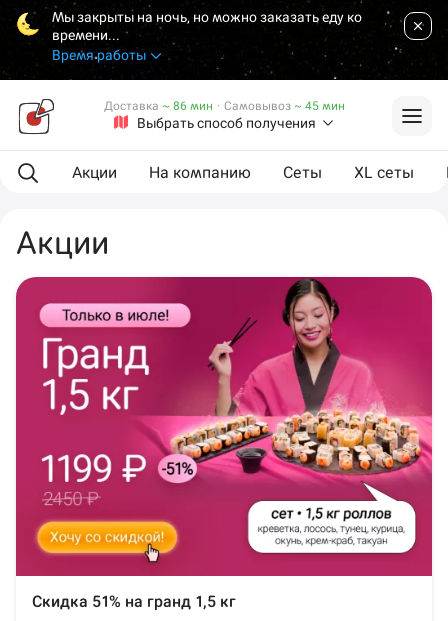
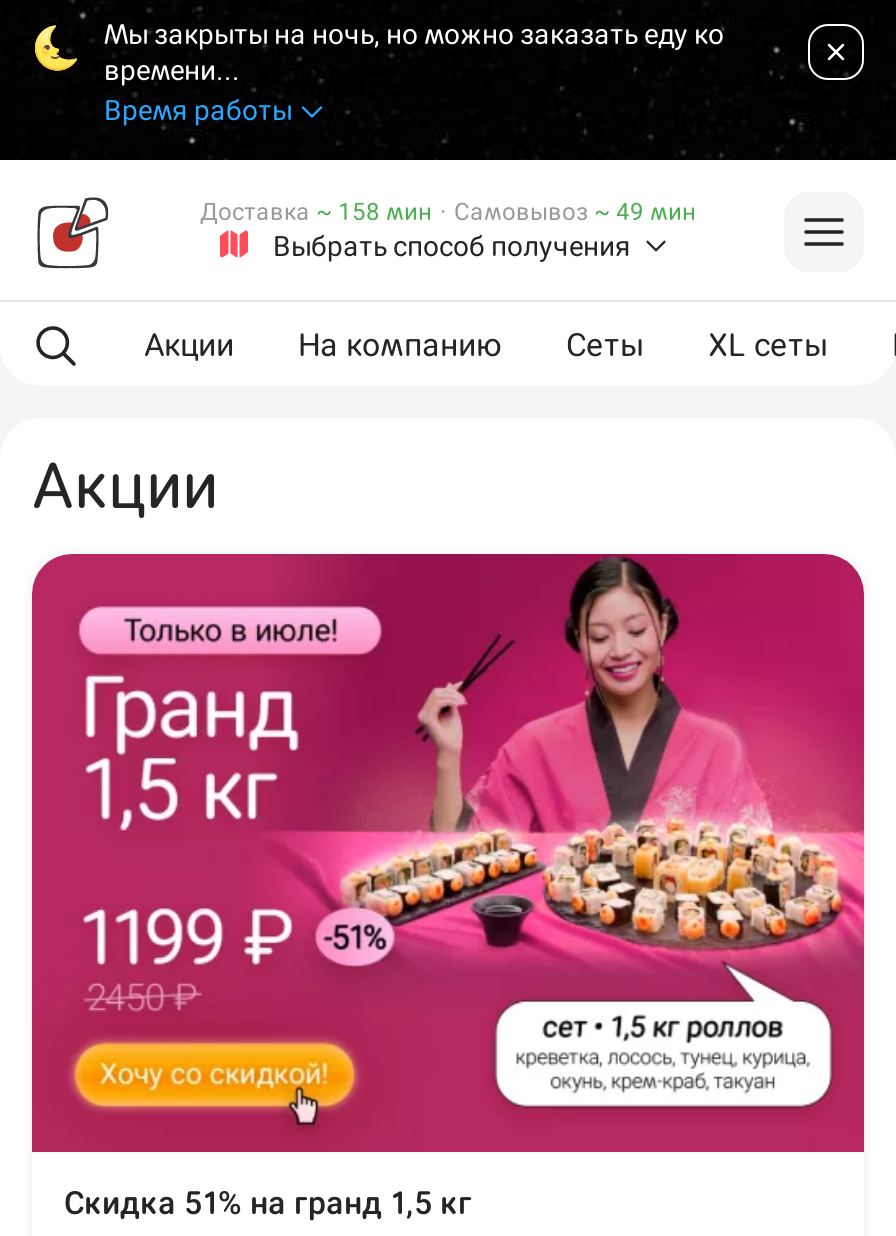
- Доставка ~ 86 мин · Самовывоз ~ 45 мин
+ Доставка ~ 158 мин · Самовывоз ~ 49 мин
